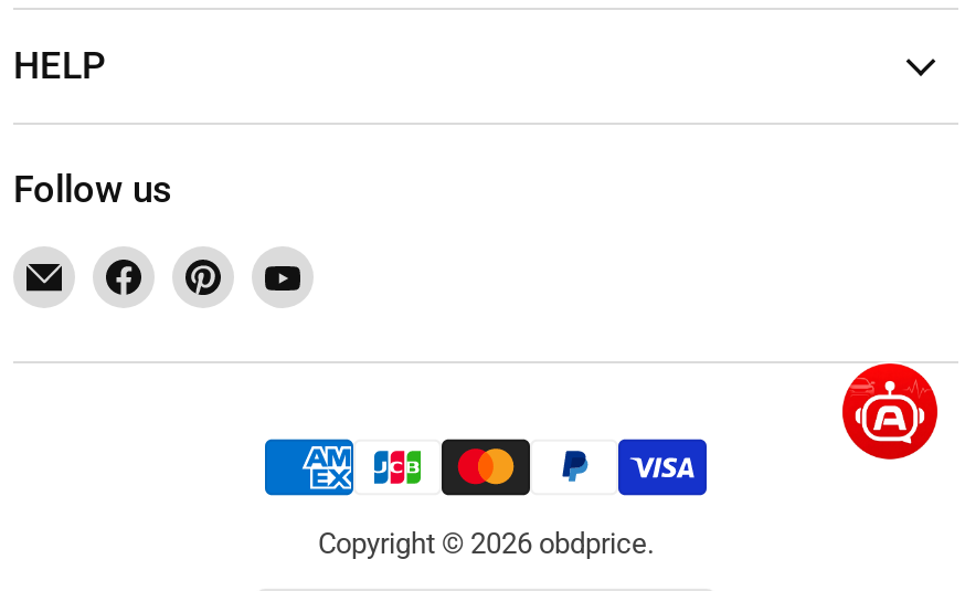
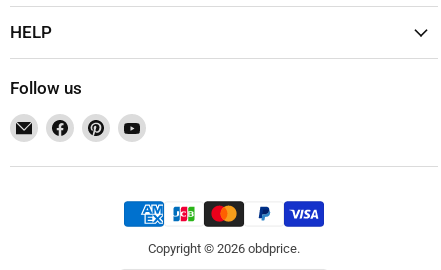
- [image]
